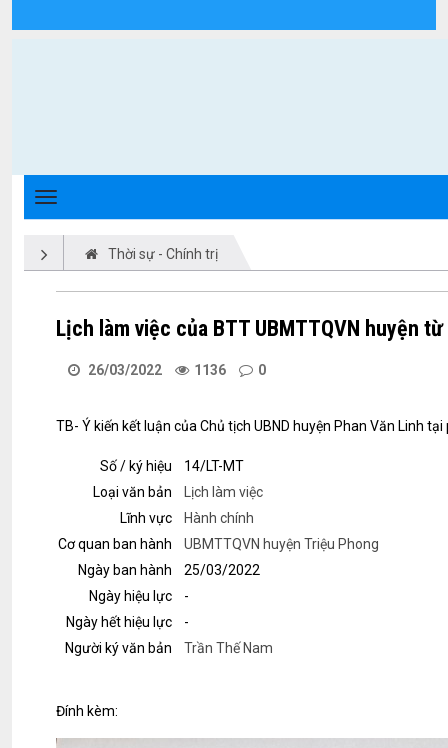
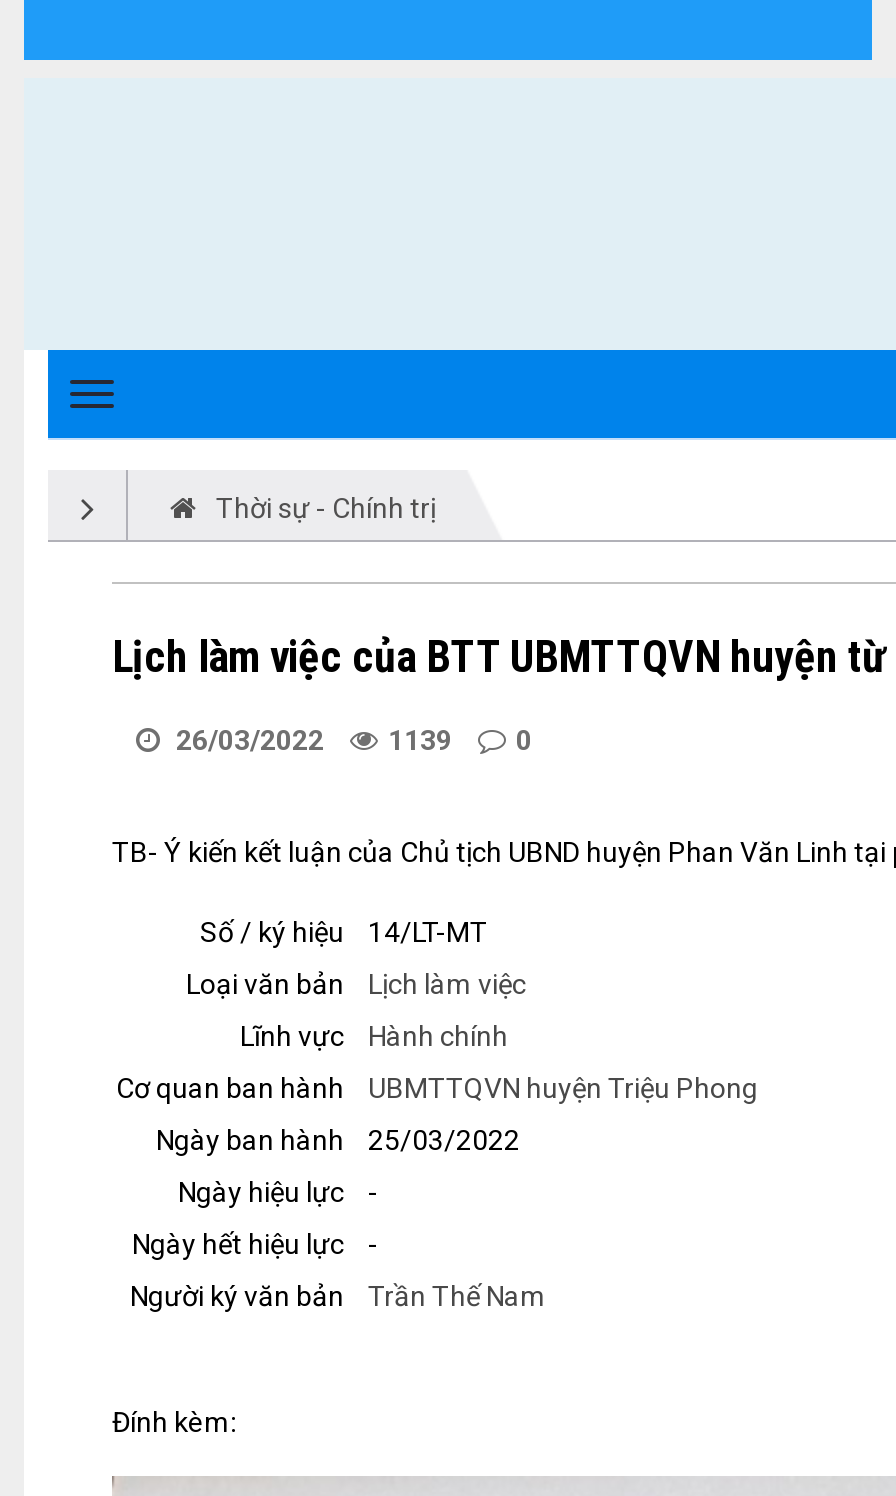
- 26/03/2022 1136 0
+ 26/03/2022 1139 0
